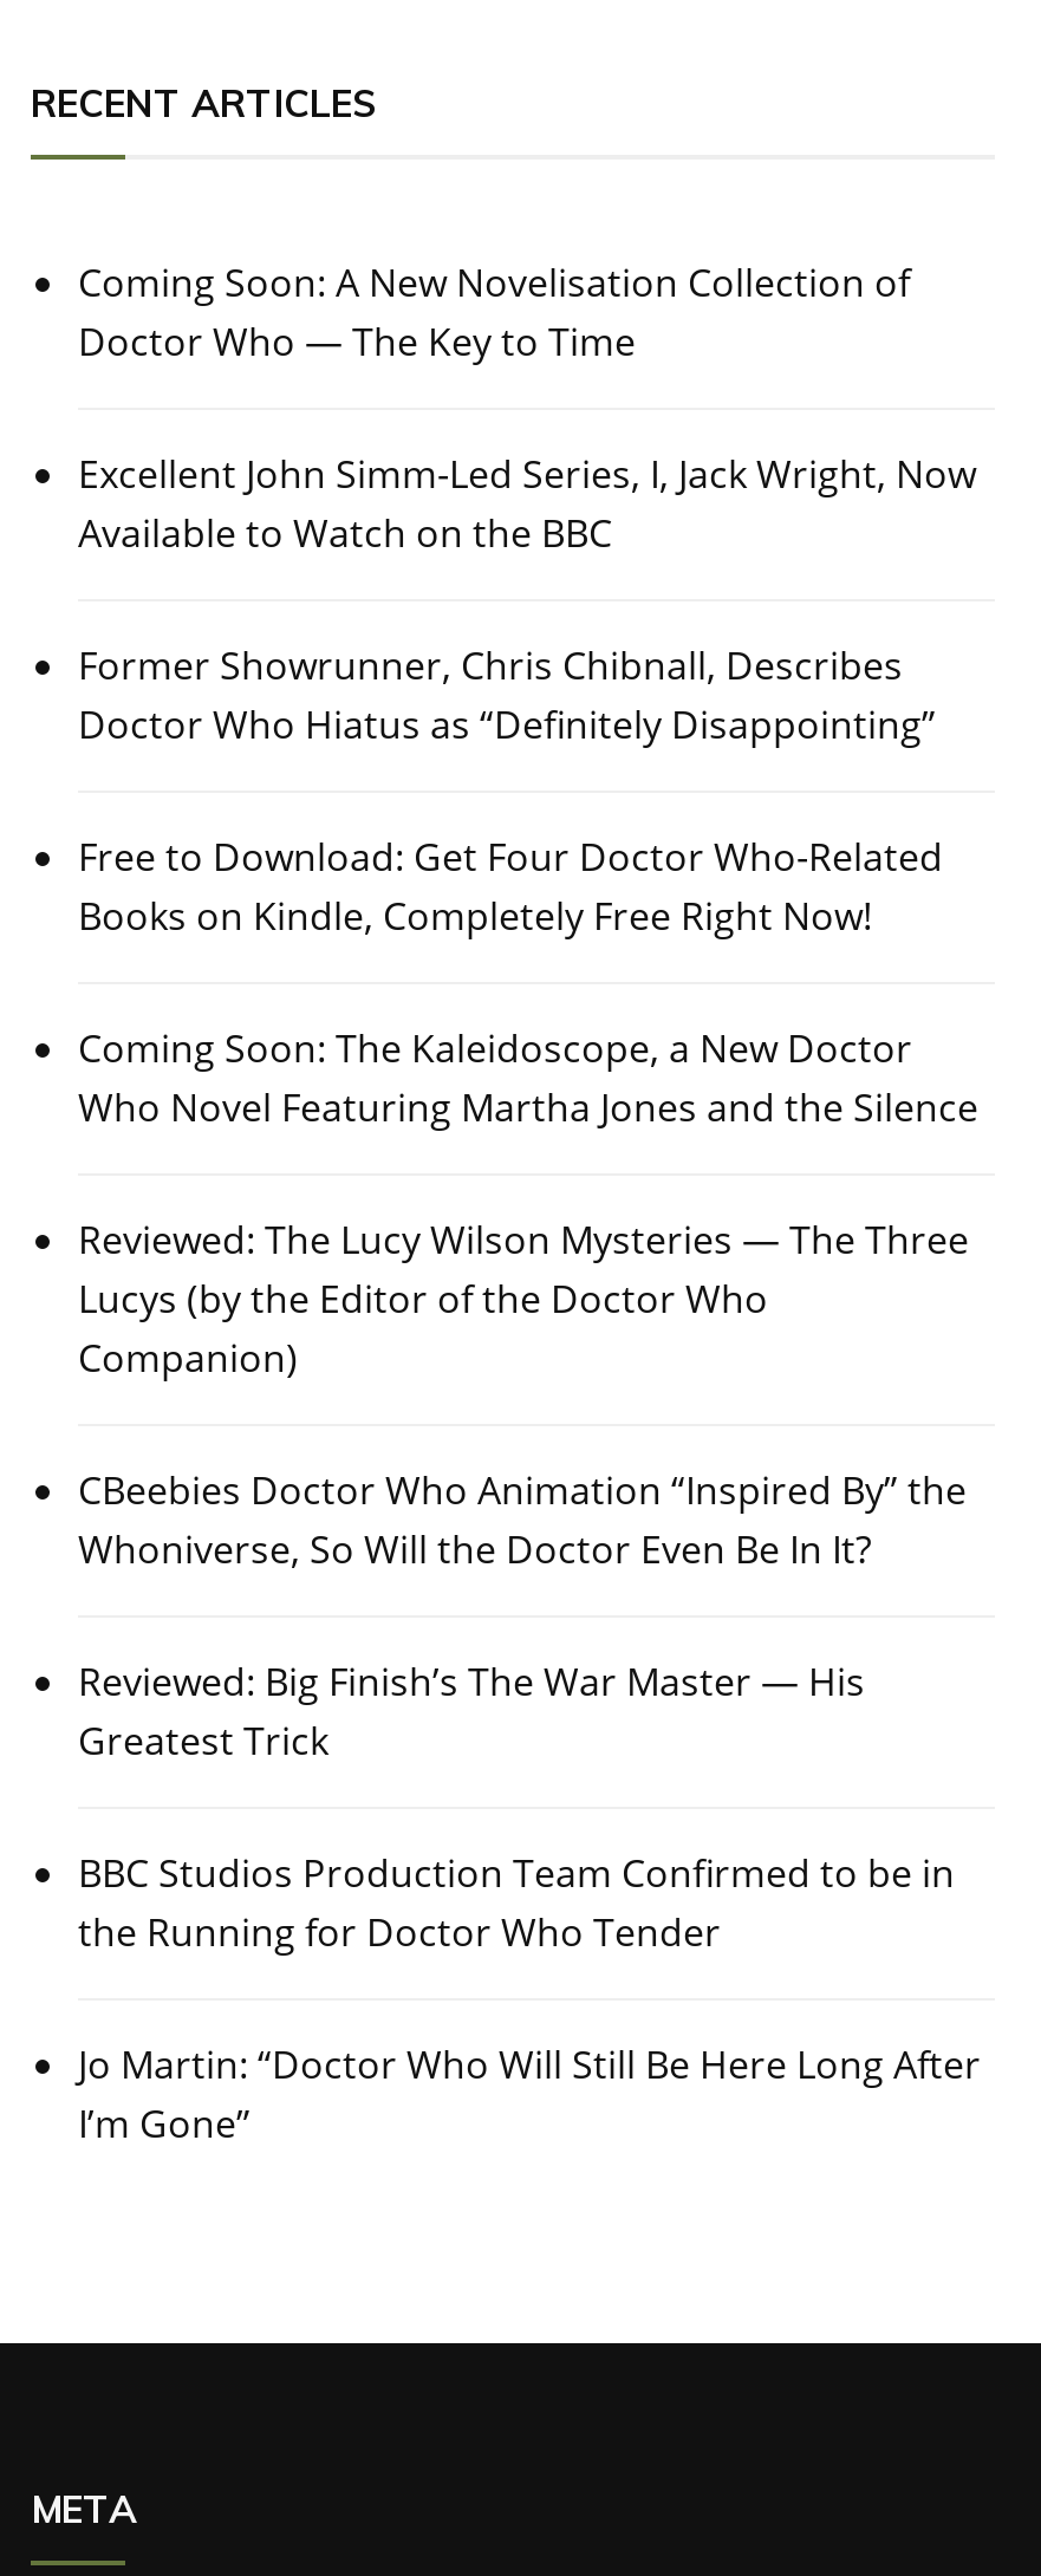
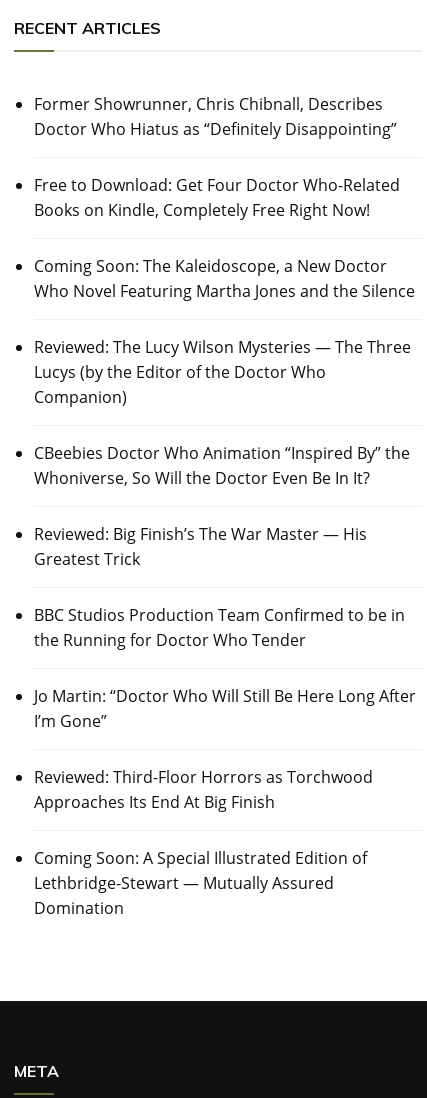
- Coming Soon: A New Novelisation Collection of
- Doctor Who — The Key to Time
- Excellent John Simm-Led Series, I, Jack Wright, Now
- Available to Watch on the BBC

moved up: Former Showrunner, Chris Chibnall, Describes | Doctor Who Hiatus as “Definitely Disappointing” | Free to Download: Get Four Doctor Who-Related | ... | Jo Martin: “Doctor Who Will Still Be Here Long After | I’m Gone”

+ Reviewed: Third-Floor Horrors as Torchwood
+ Approaches Its End At Big Finish
+ Coming Soon: A Special Illustrated Edition of
+ Lethbridge-Stewart — Mutually Assured
+ Domination
